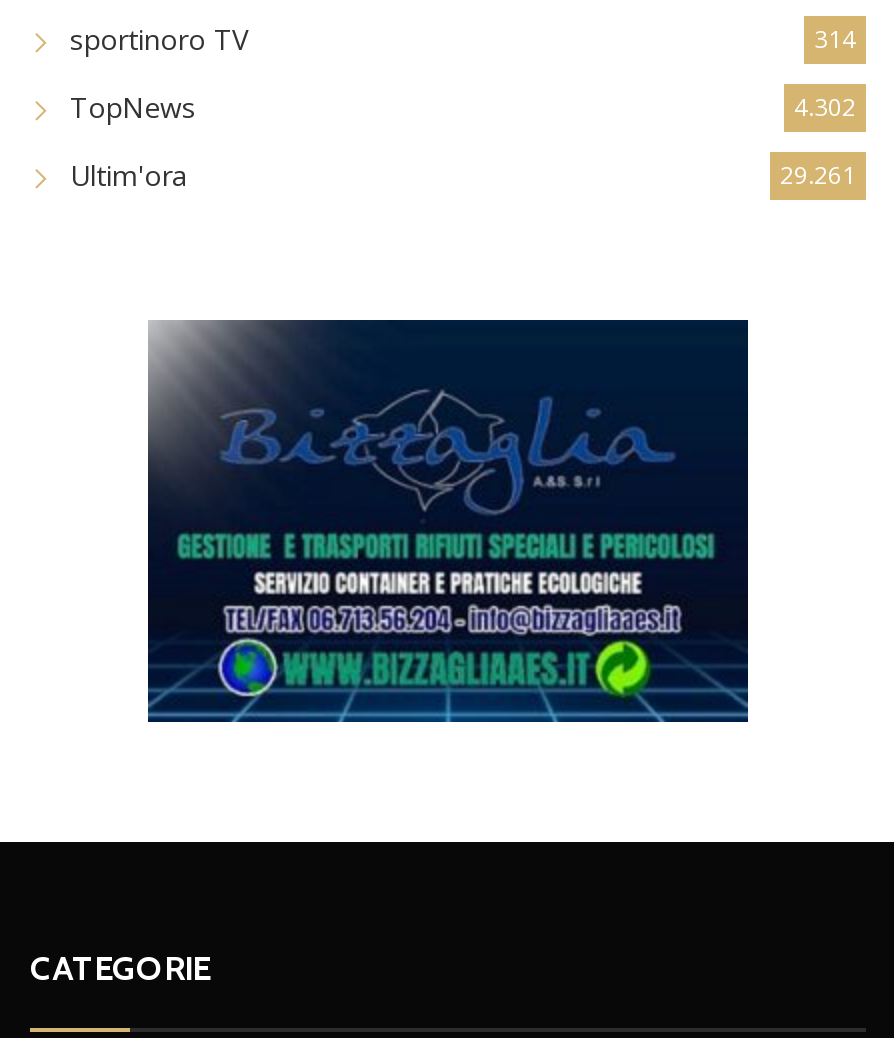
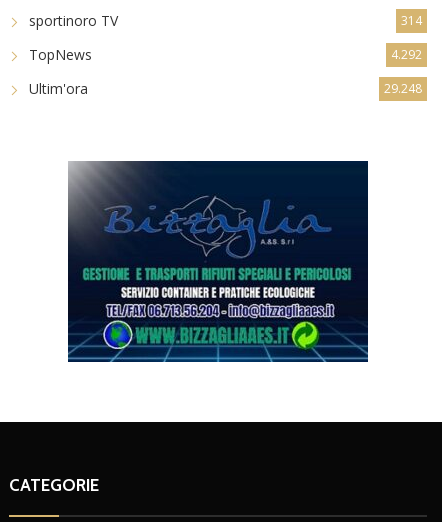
- 4.302
+ 4.292

- 29.261
+ 29.248
